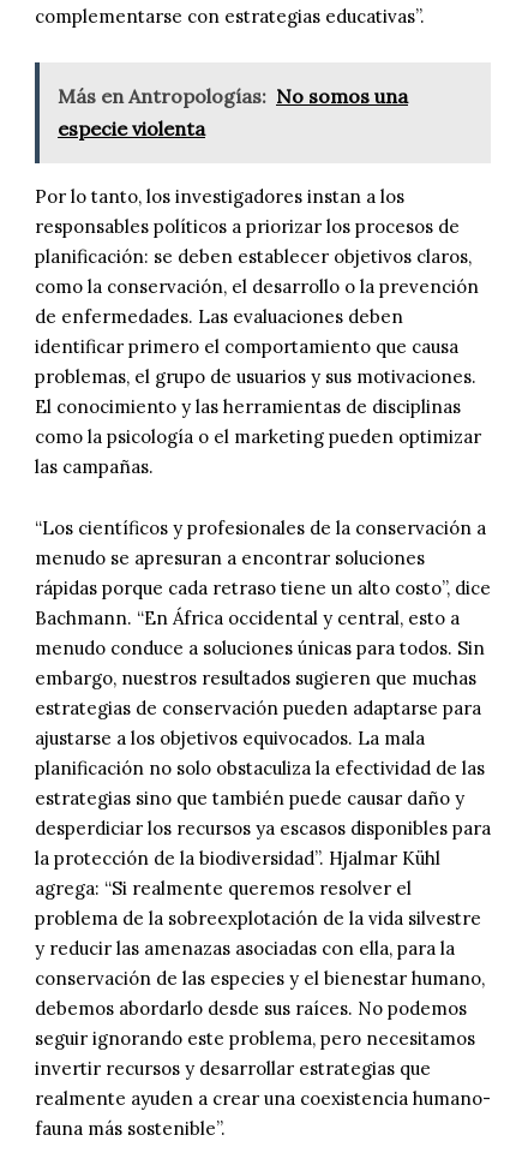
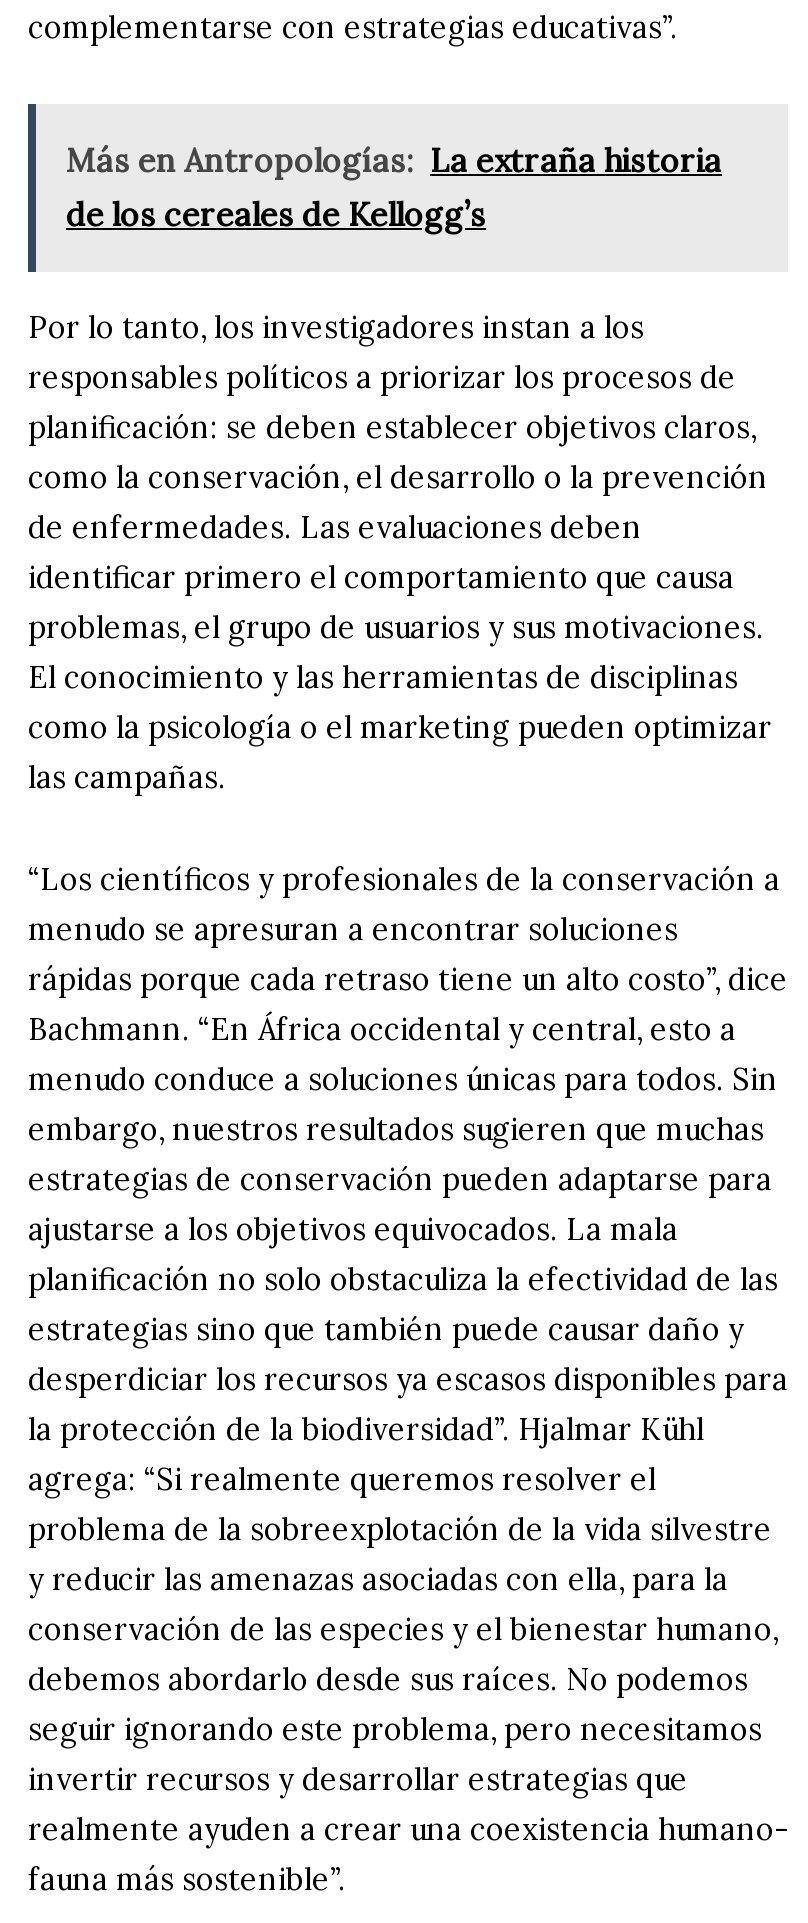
- Más en Antropologías: No somos una
- especie violenta
+ Más en Antropologías: La extraña historia
+ de los cereales de Kellogg’s
